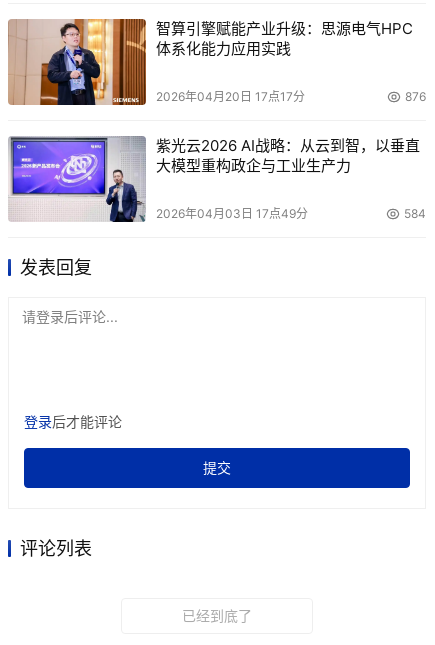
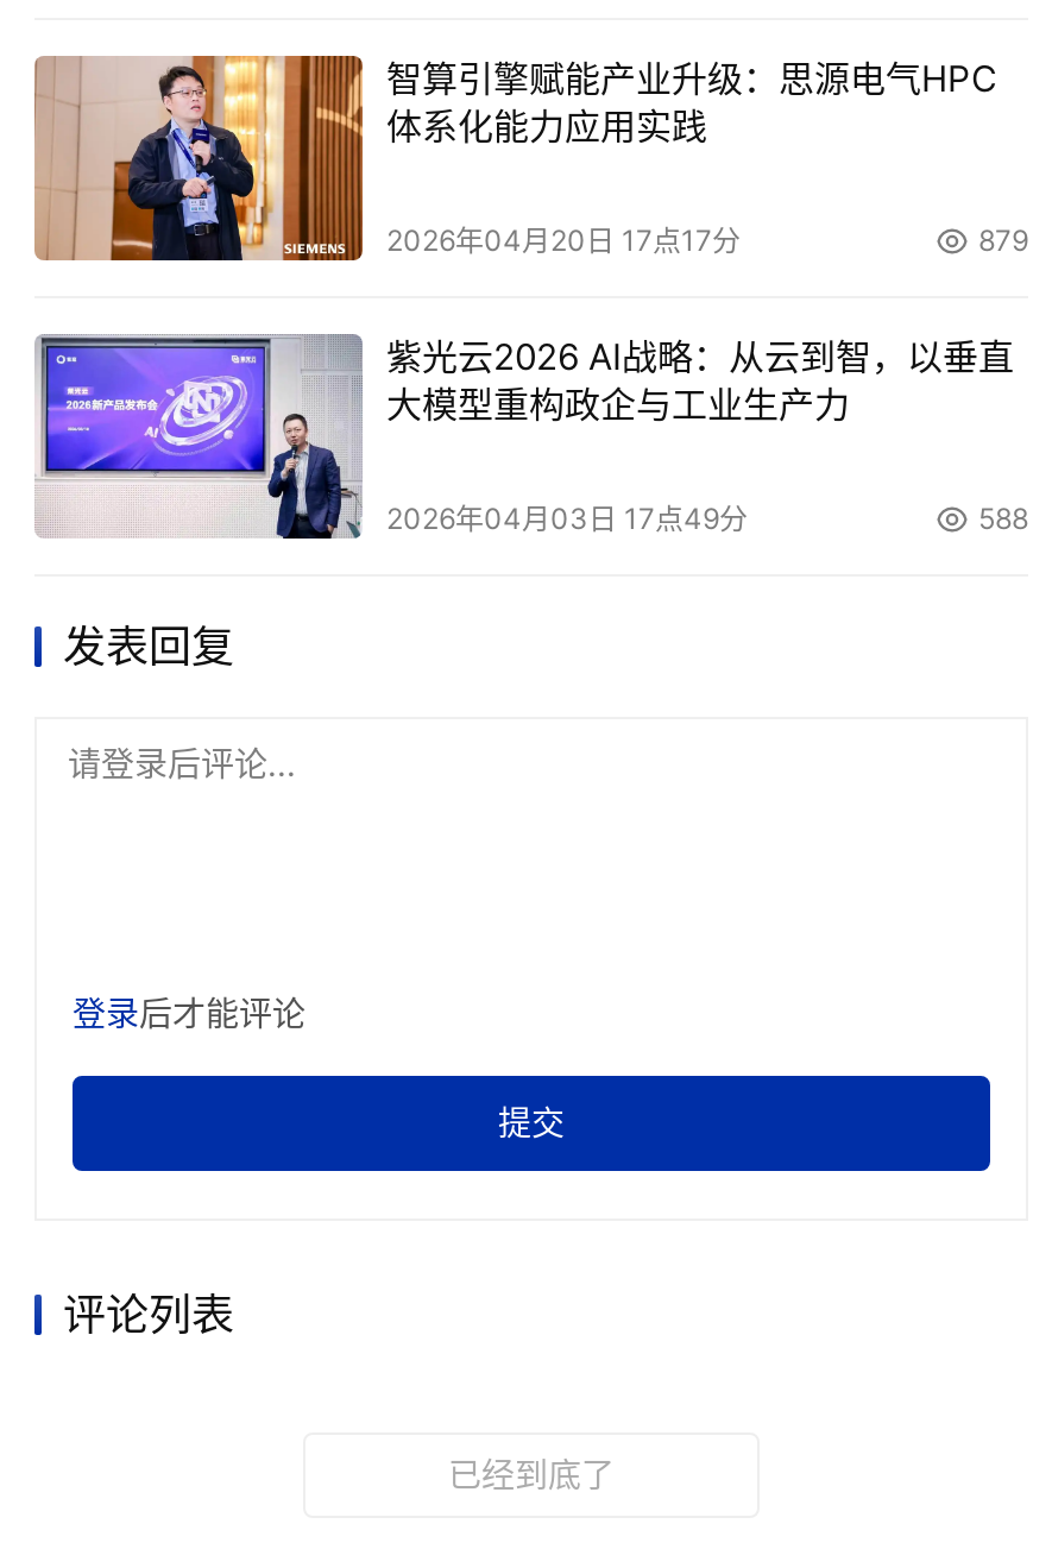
- 876
+ 879

- 584
+ 588
